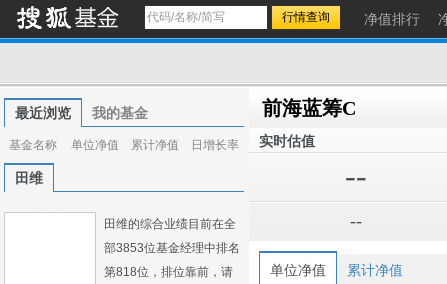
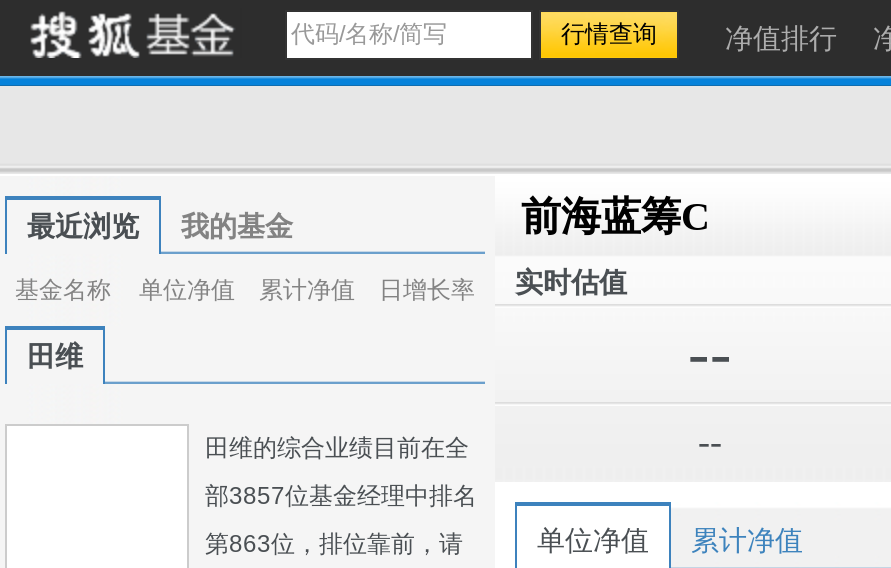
- 部3853位基金经理中排名
+ 部3857位基金经理中排名

- 第818位，排位靠前，请
+ 第863位，排位靠前，请
